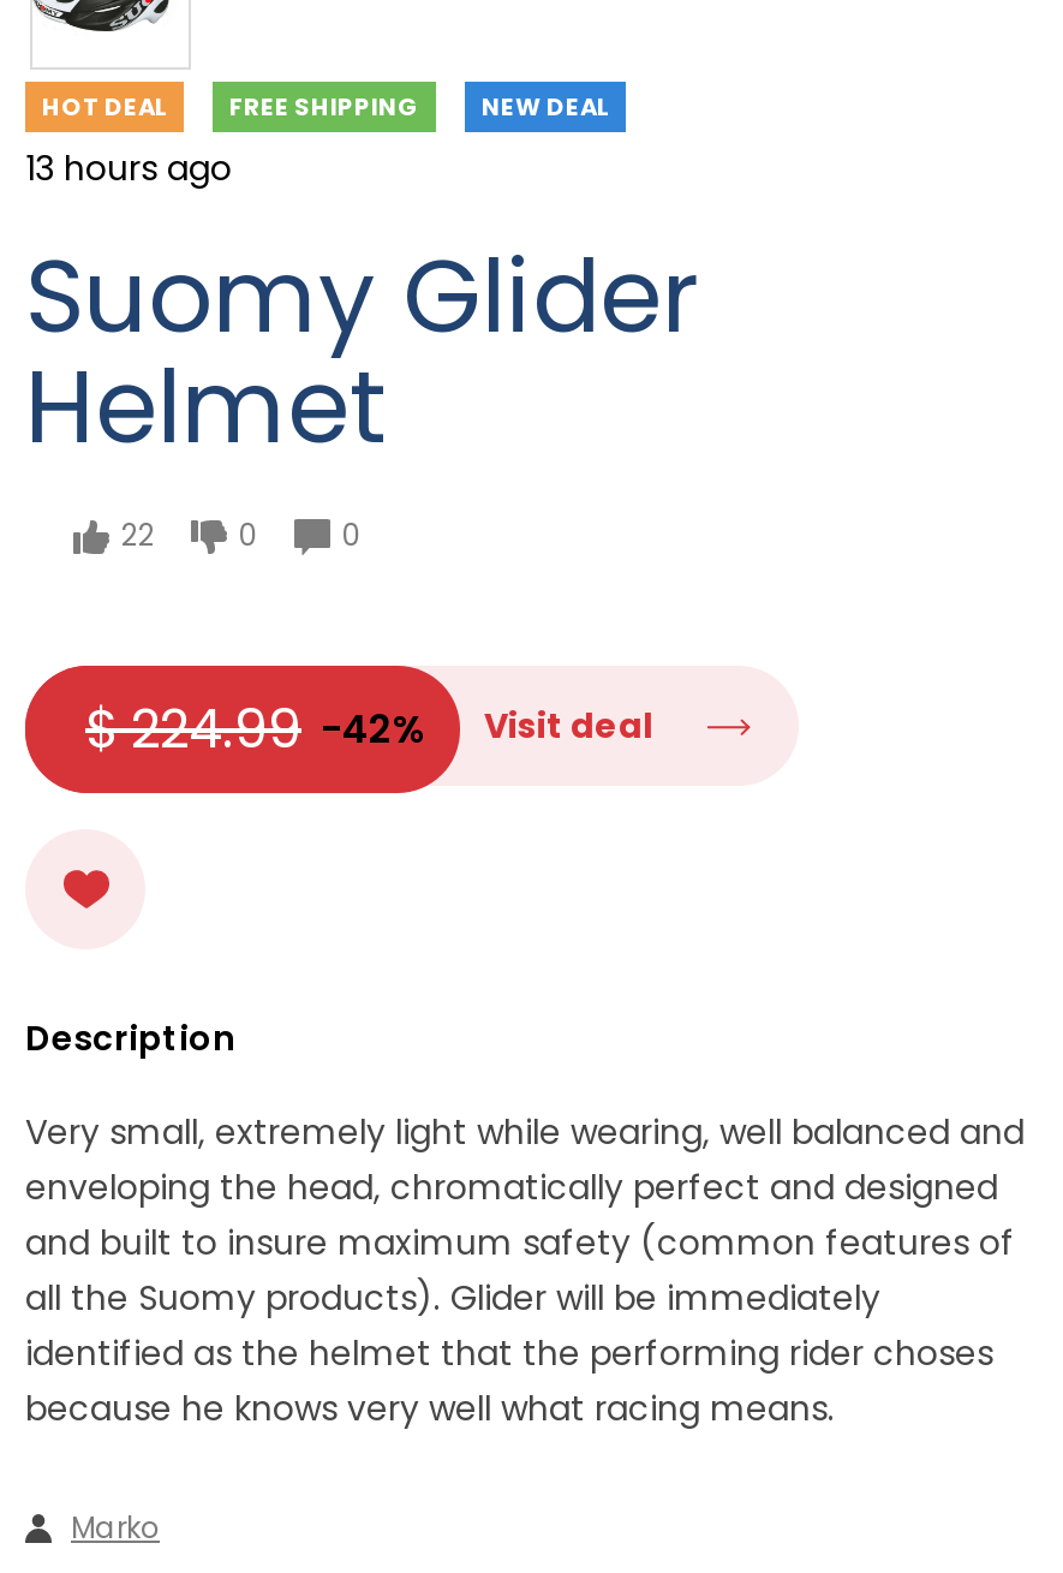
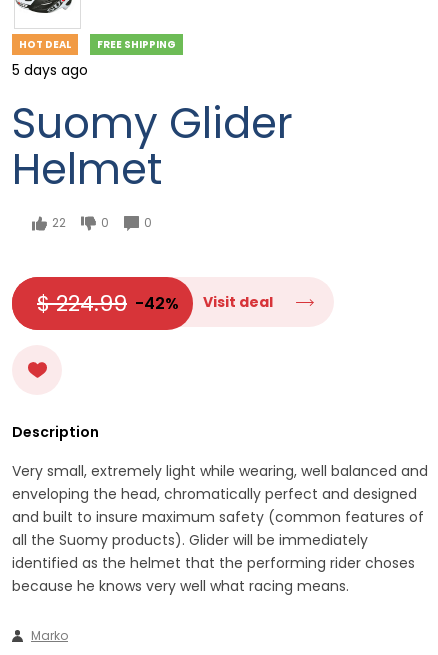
- NEW DEAL
- 13 hours ago
+ 5 days ago
